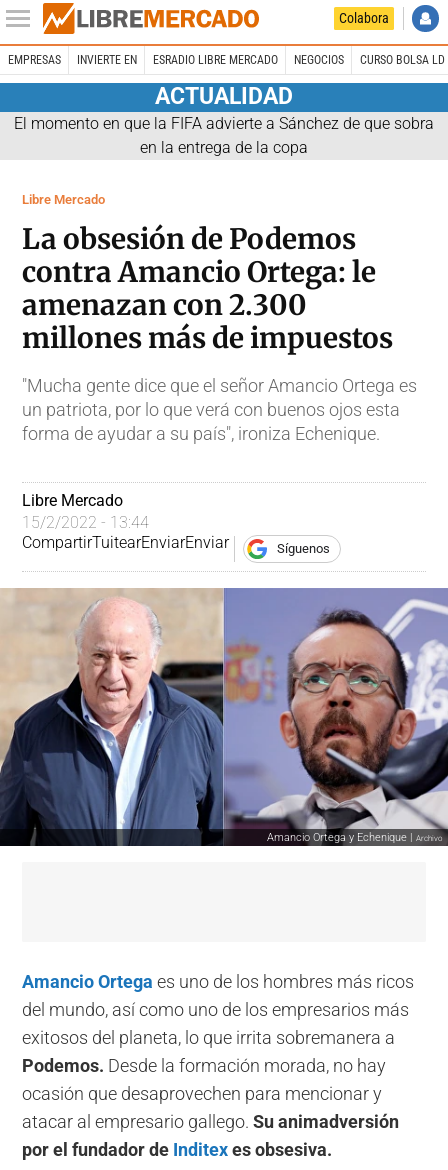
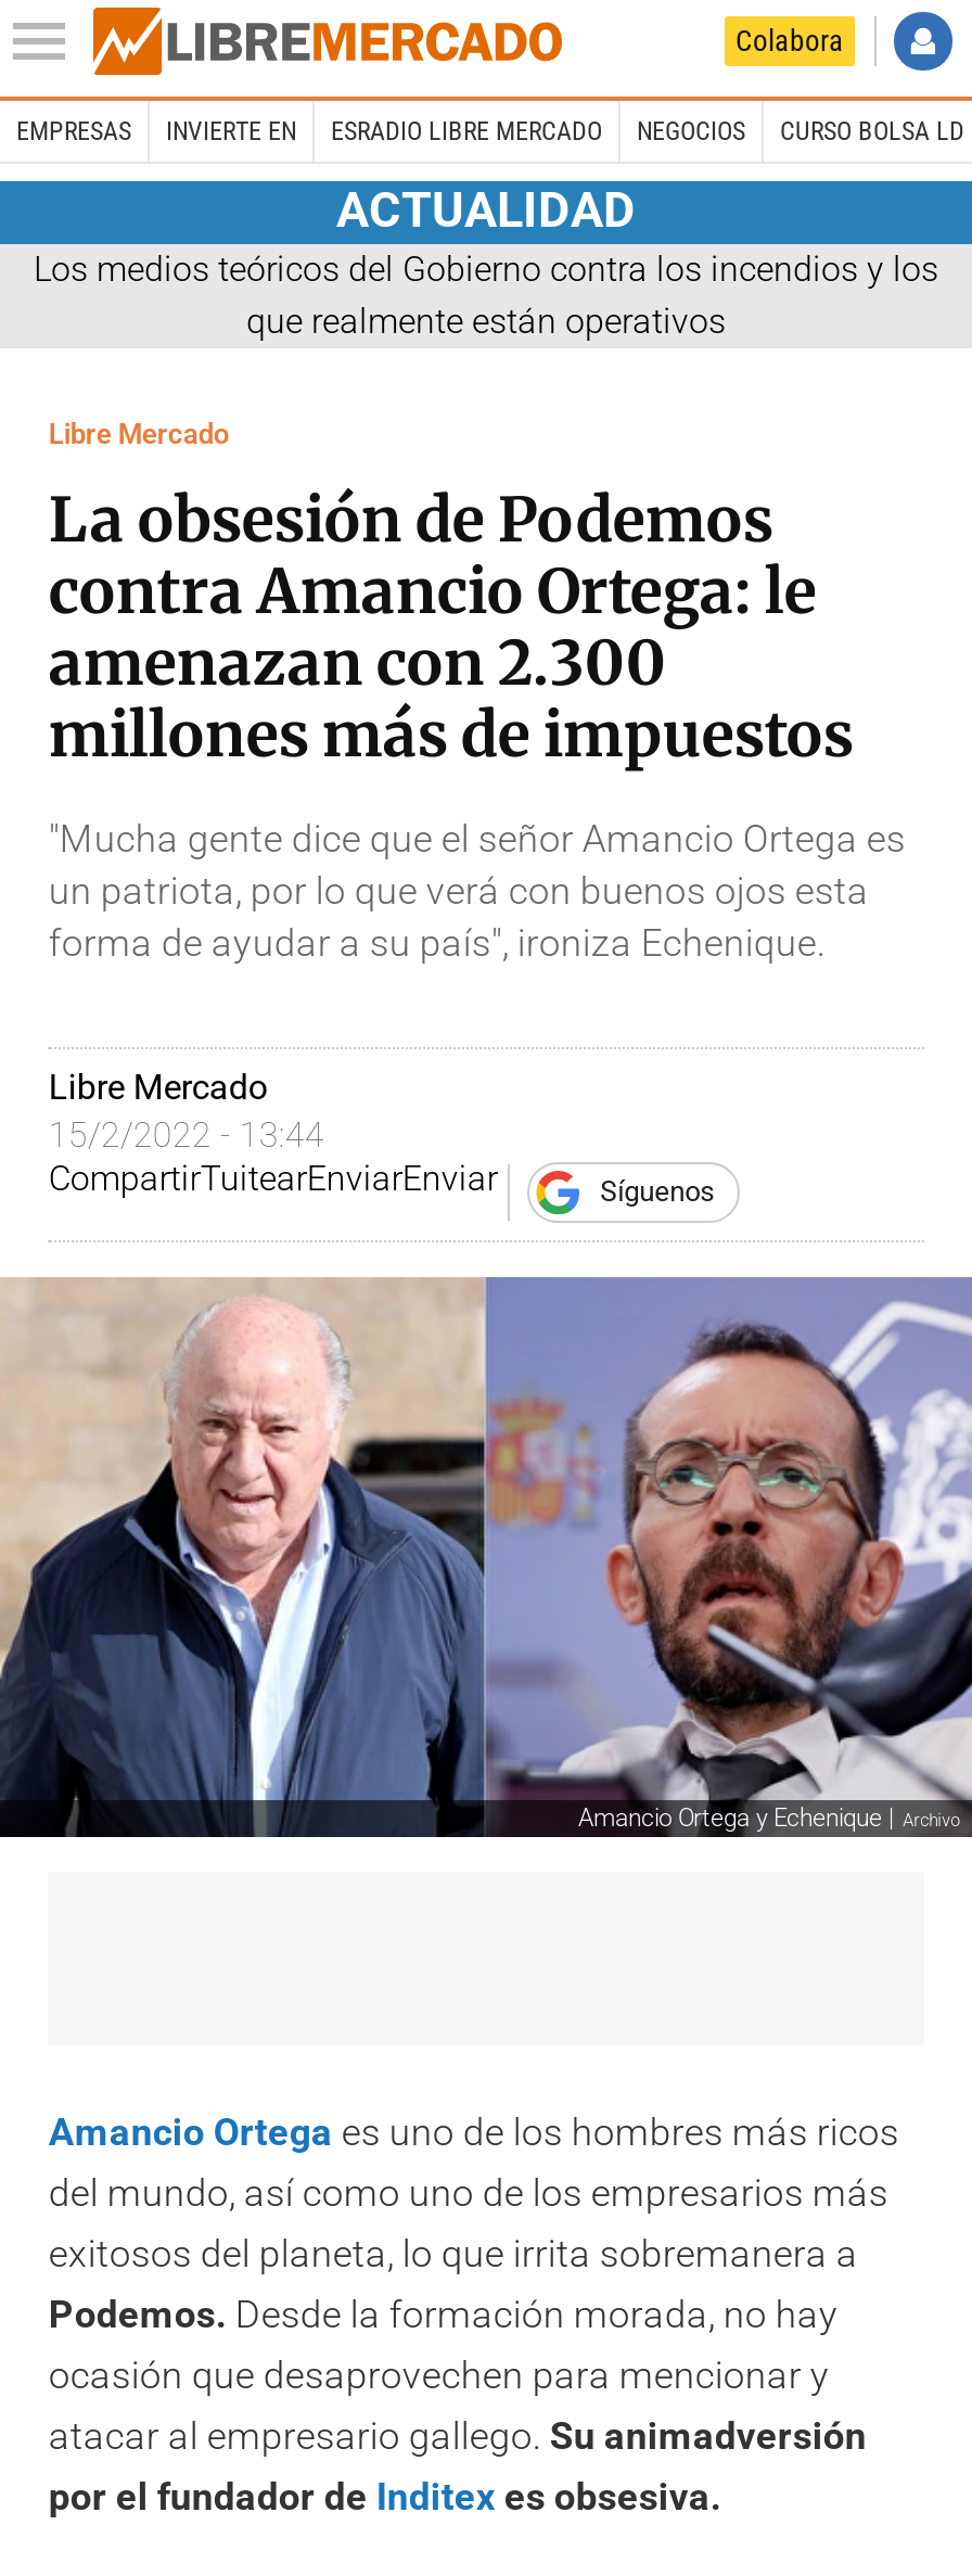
- El momento en que la FIFA advierte a Sánchez de que sobra
- en la entrega de la copa
+ Los medios teóricos del Gobierno contra los incendios y los
+ que realmente están operativos
